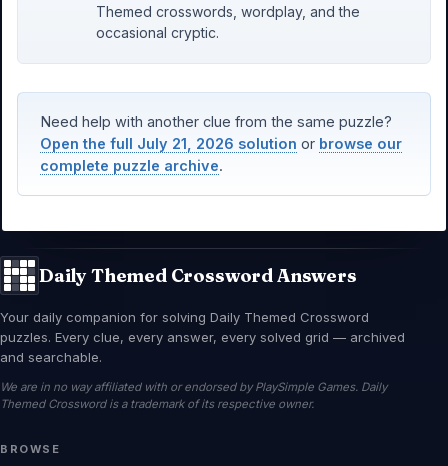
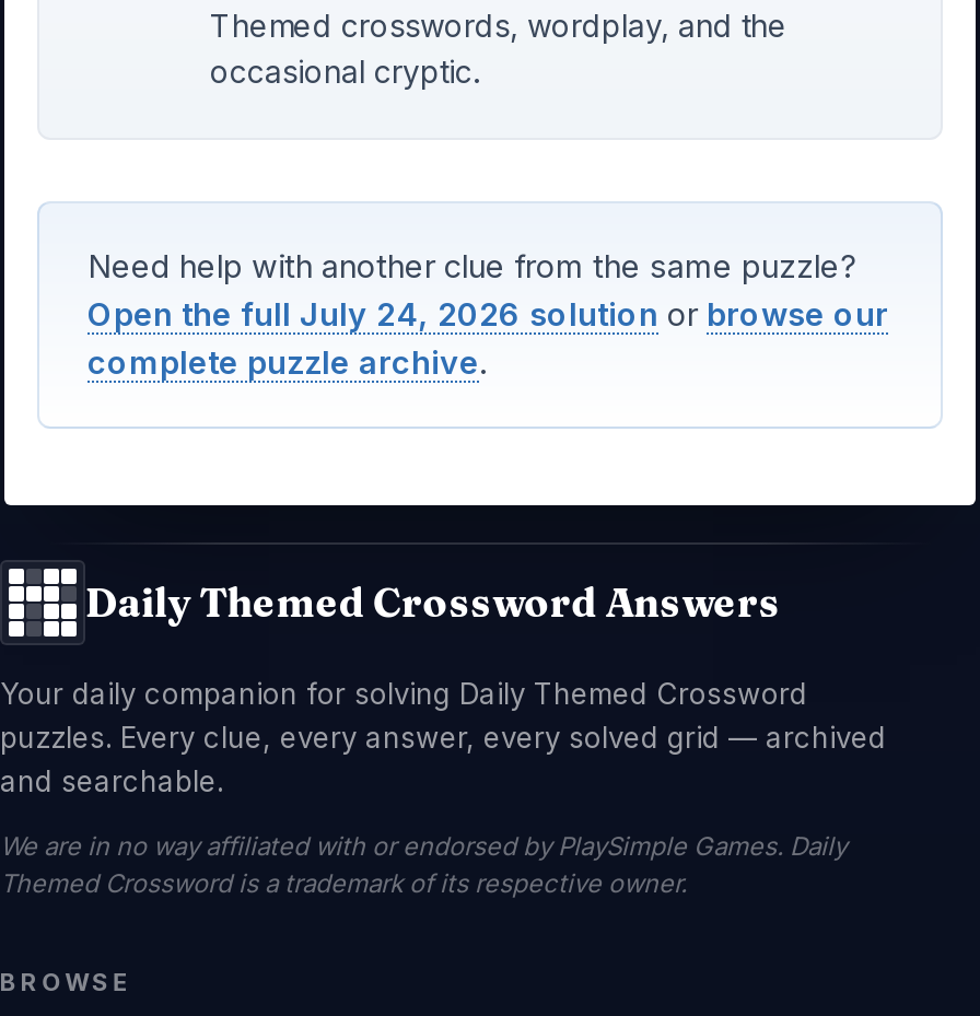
- Open the full July 21, 2026 solution or browse our
+ Open the full July 24, 2026 solution or browse our
